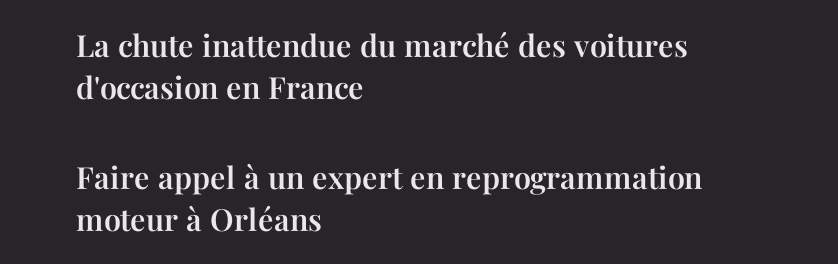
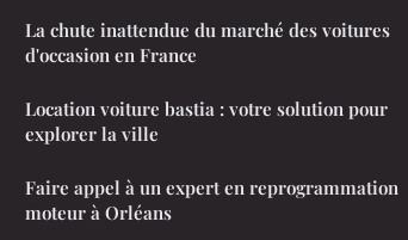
+ Location voiture bastia : votre solution pour
+ explorer la ville
